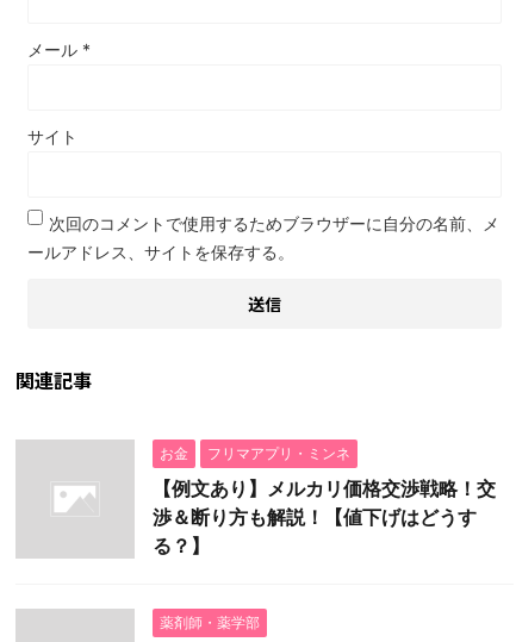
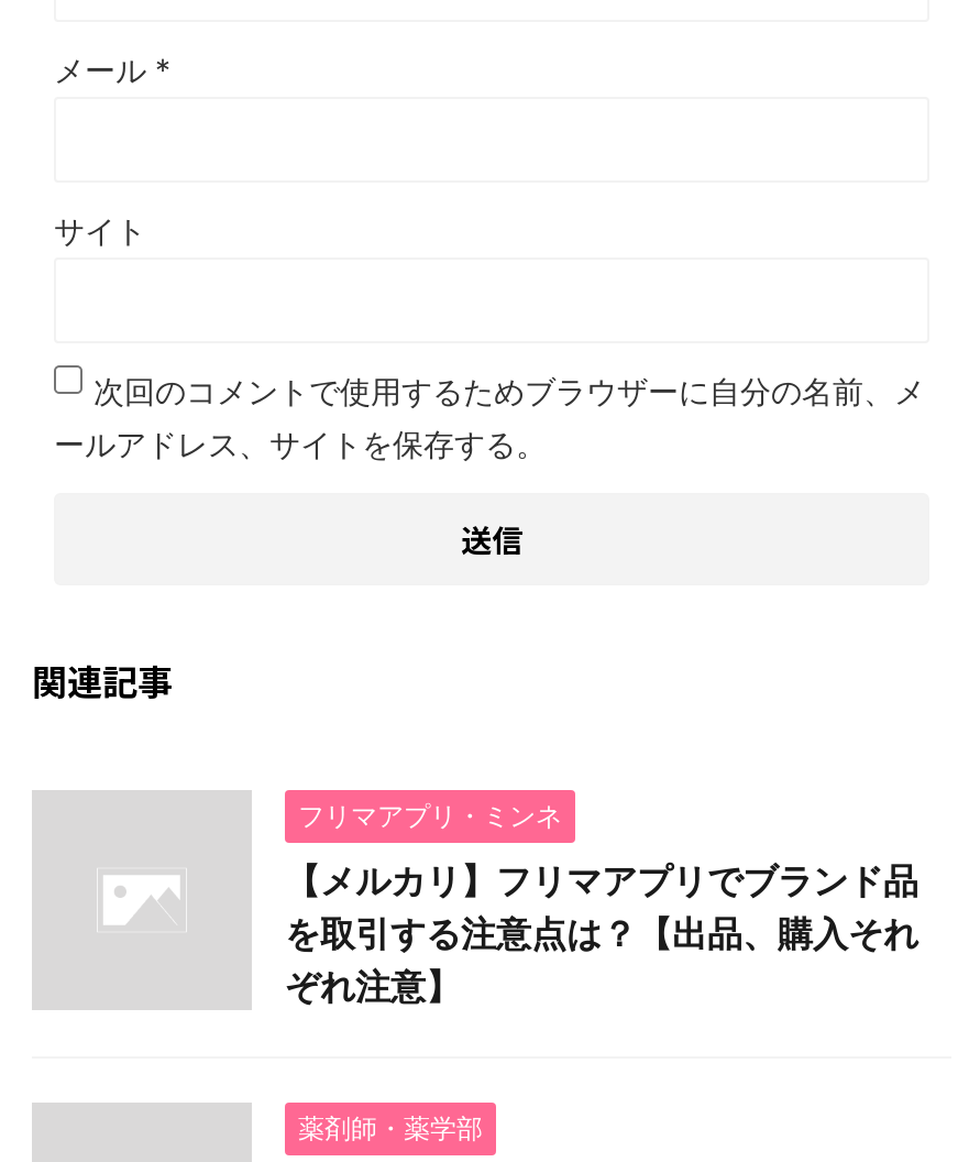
- お金

- 【例文あり】メルカリ価格交渉戦略！交
- 渉＆断り方も解説！【値下げはどうす
- る？】
+ 【メルカリ】フリマアプリでブランド品
+ を取引する注意点は？【出品、購入それ
+ ぞれ注意】
